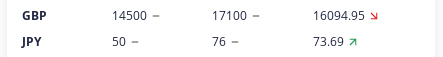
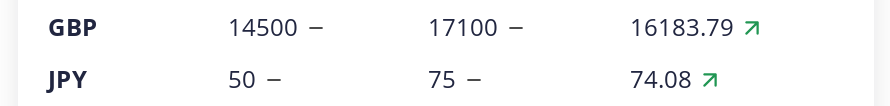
- 16094.95
+ 16183.79

- 76
+ 75

- 73.69
+ 74.08
